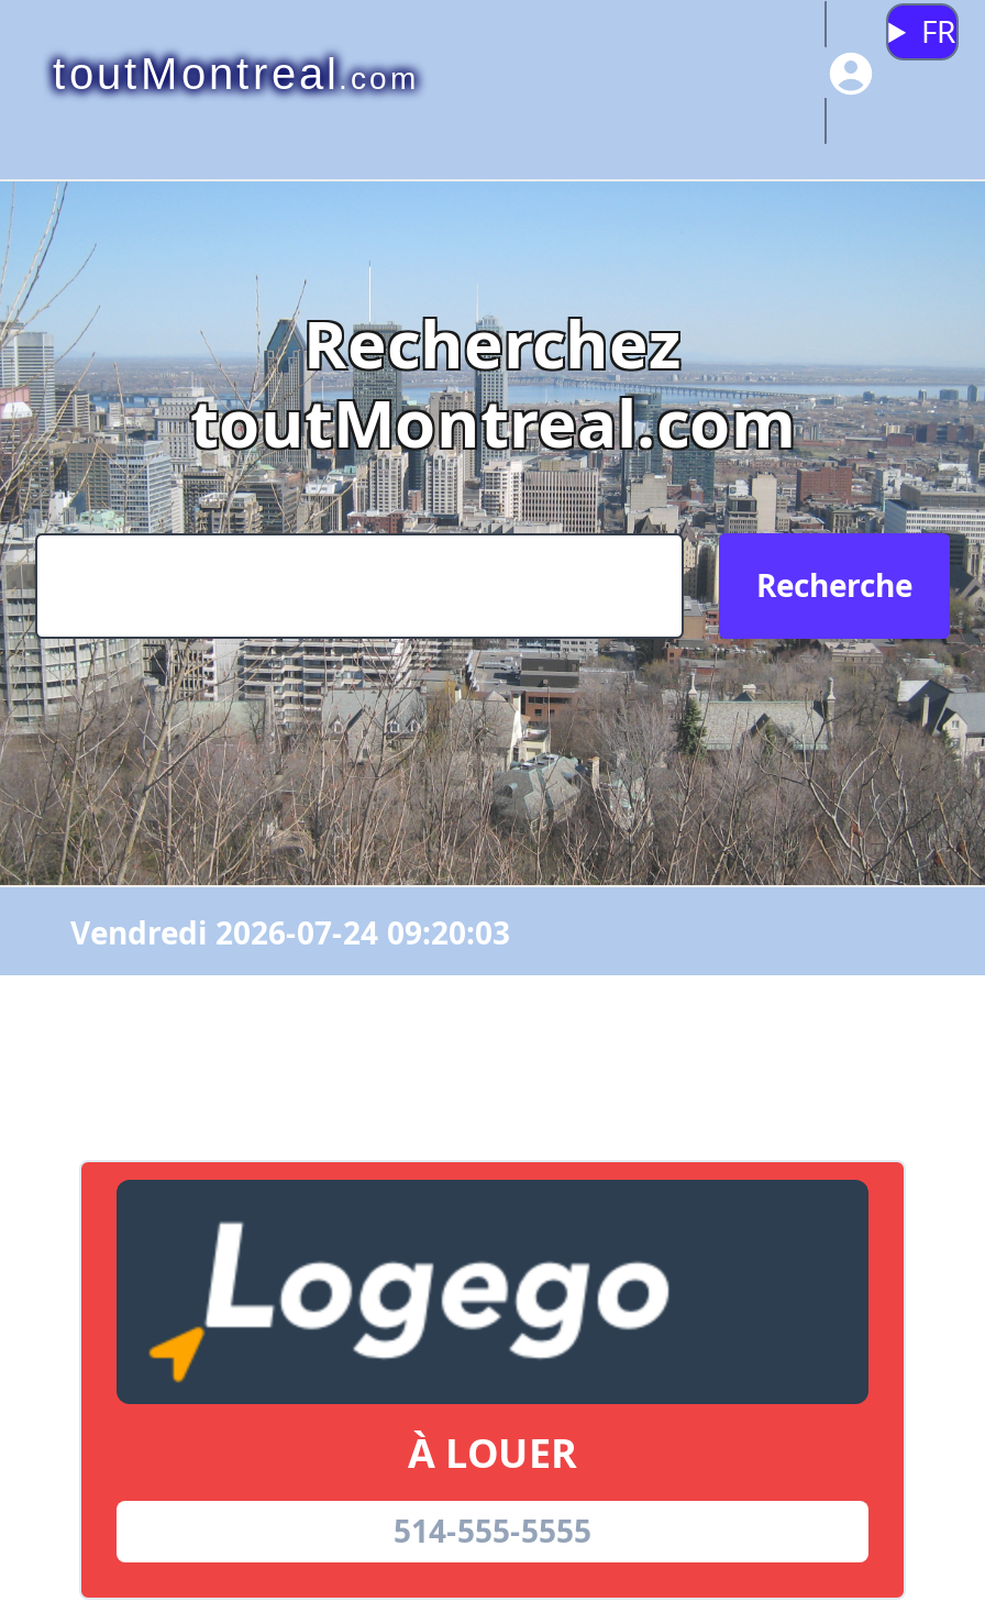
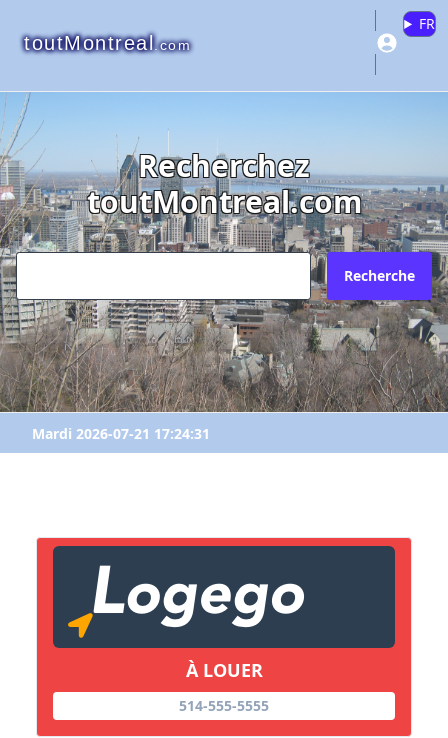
- Vendredi 2026-07-24 09:20:03
+ Mardi 2026-07-21 17:24:31
